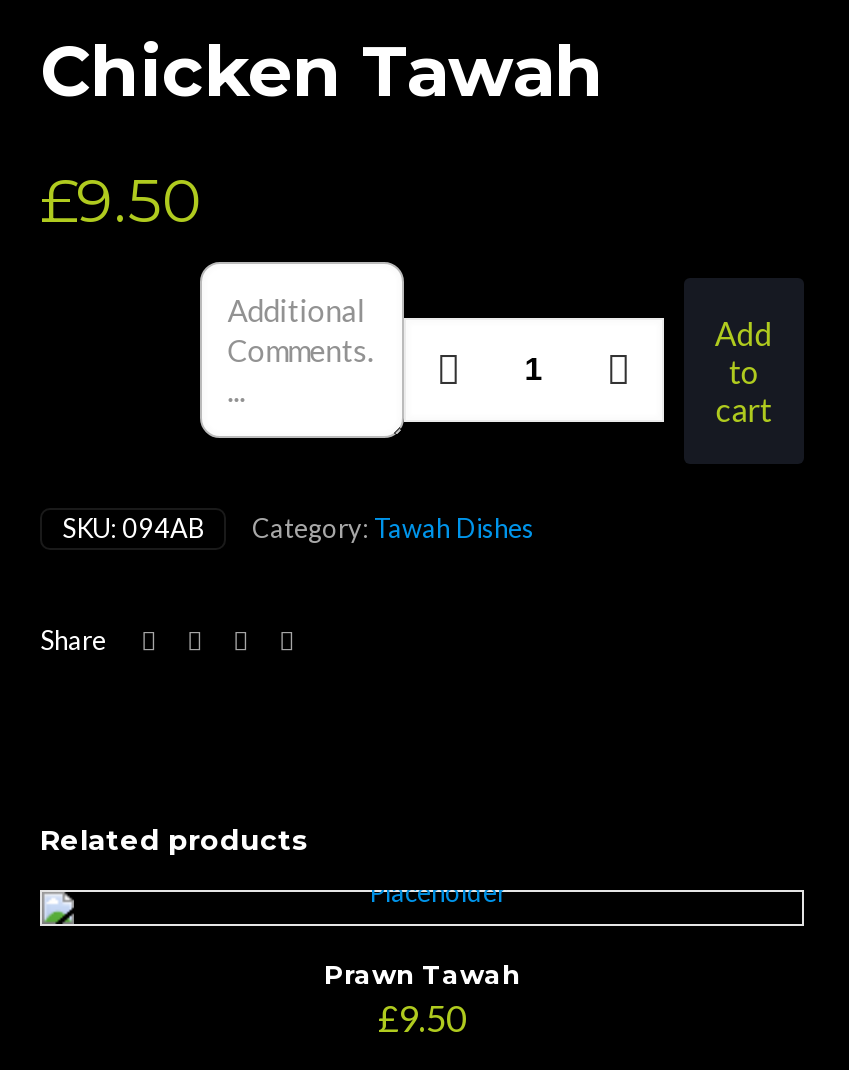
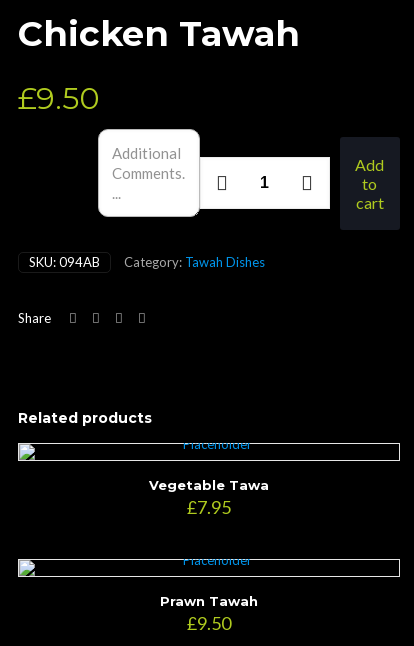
+ Vegetable Tawa
+ £7.95
